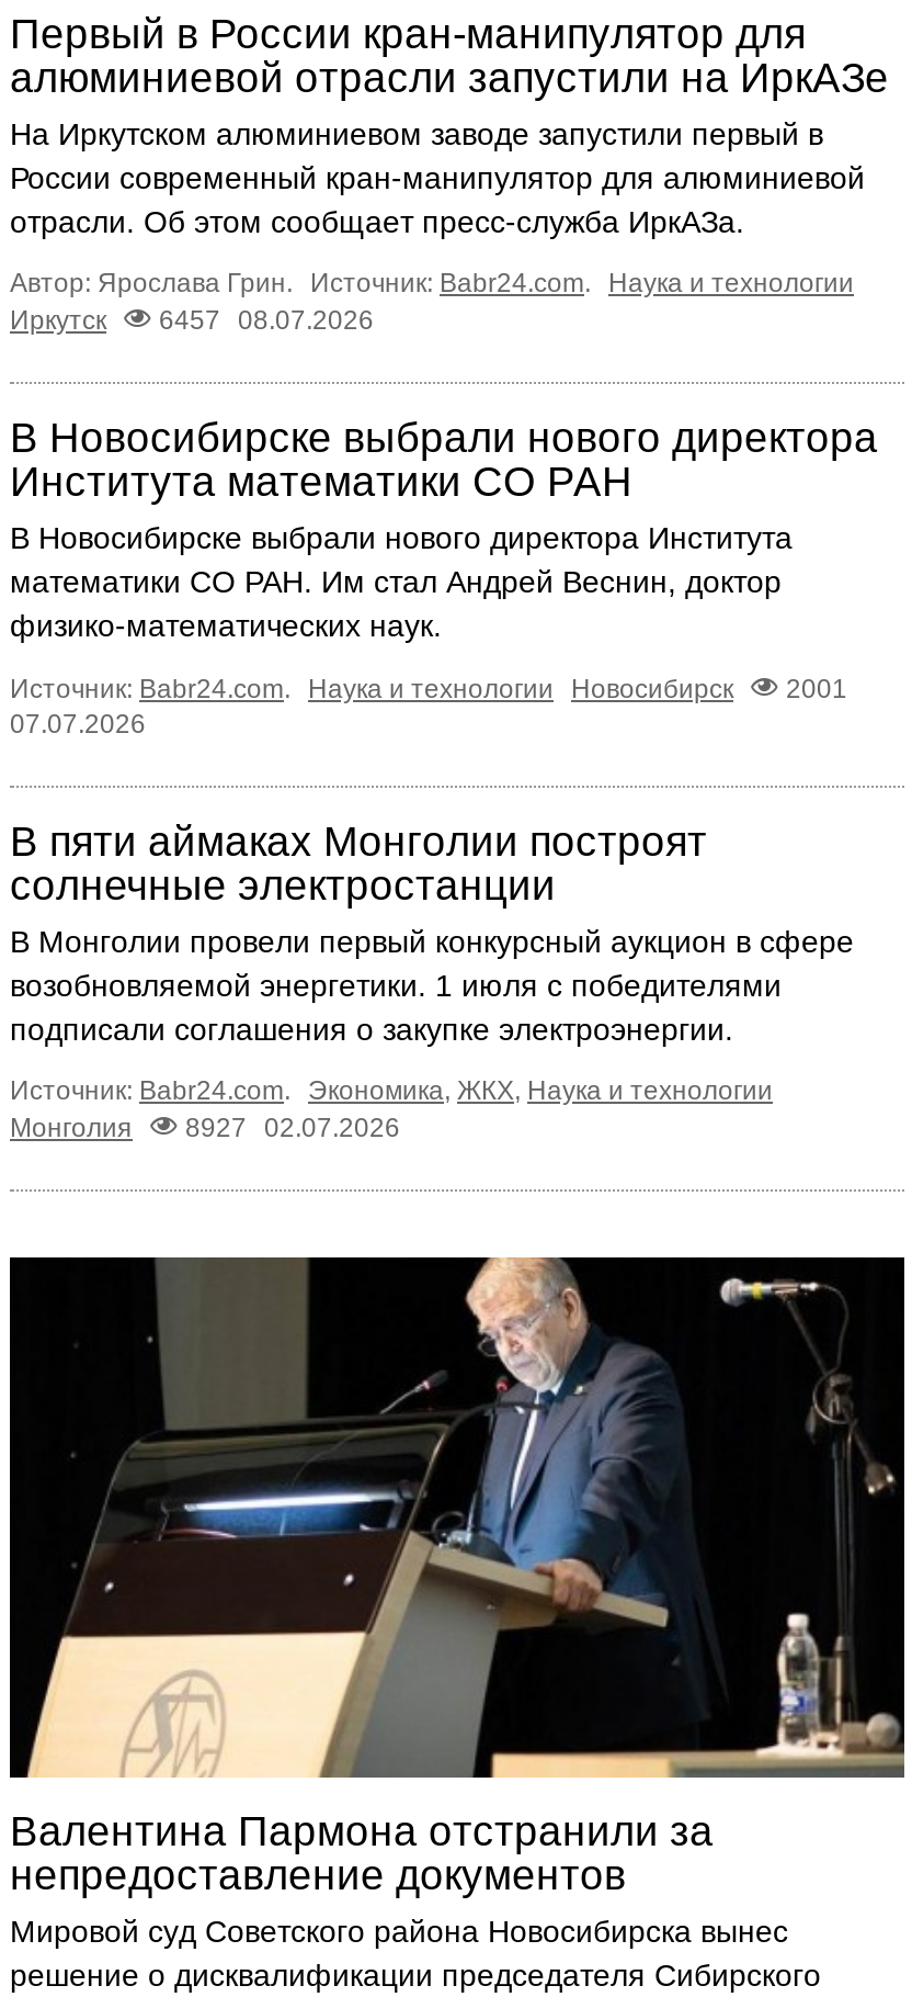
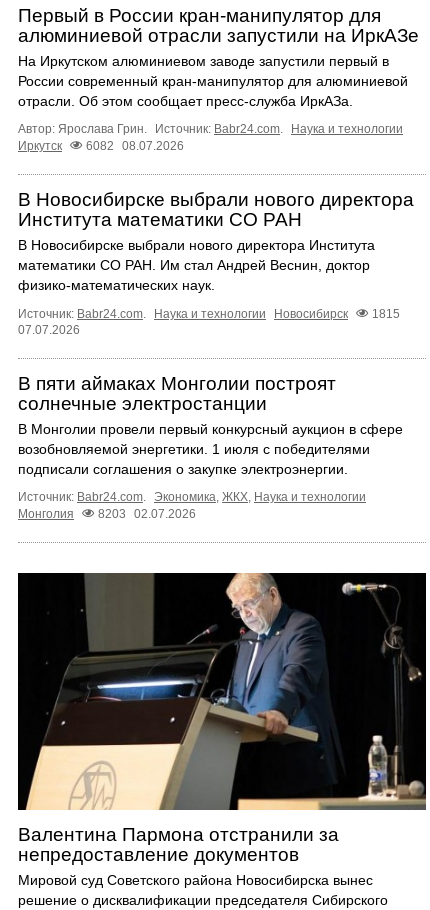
- Иркутск 6457 08.07.2026
+ Иркутск 6082 08.07.2026

- Источник: Babr24.com. Наука и технологии Новосибирск 2001
+ Источник: Babr24.com. Наука и технологии Новосибирск 1815

- Монголия 8927 02.07.2026
+ Монголия 8203 02.07.2026
